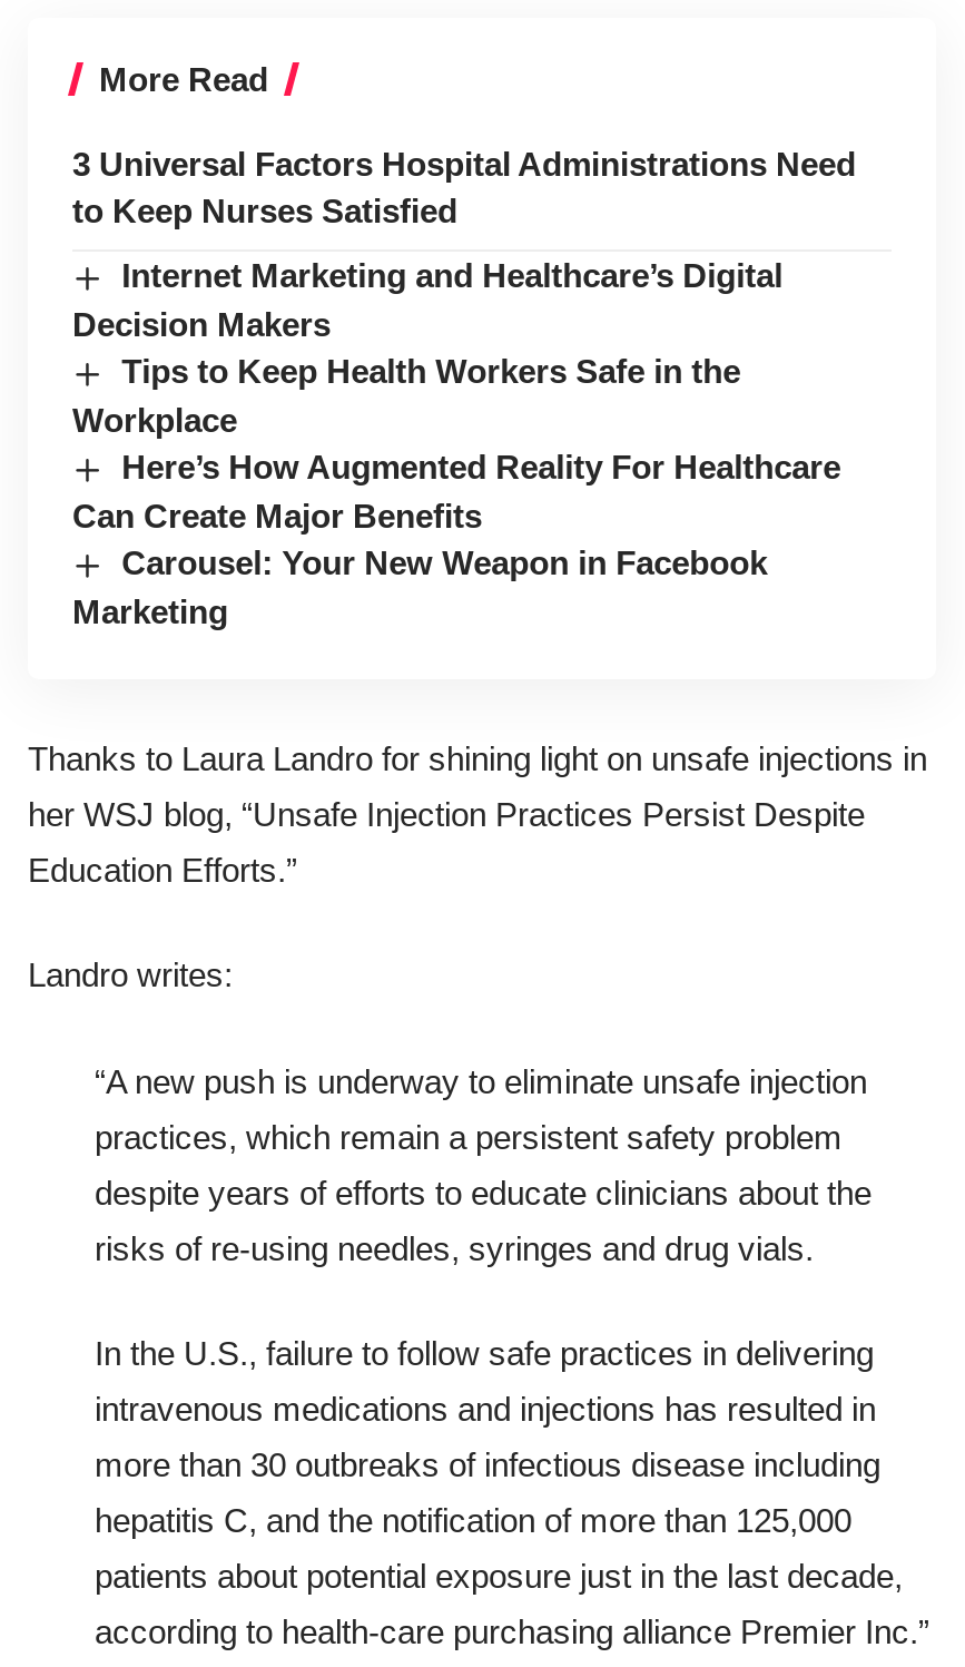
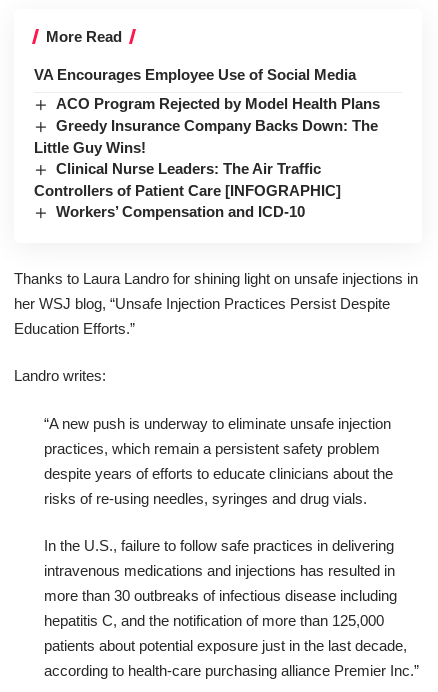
- 3 Universal Factors Hospital Administrations Need
- to Keep Nurses Satisfied
+ VA Encourages Employee Use of Social Media

- Internet Marketing and Healthcare’s Digital
- Decision Makers
- Tips to Keep Health Workers Safe in the
- Workplace
- Here’s How Augmented Reality For Healthcare
- Can Create Major Benefits
- Carousel: Your New Weapon in Facebook
- Marketing
+ ACO Program Rejected by Model Health Plans
+ Greedy Insurance Company Backs Down: The
+ Little Guy Wins!
+ Clinical Nurse Leaders: The Air Traffic
+ Controllers of Patient Care [INFOGRAPHIC]
+ Workers’ Compensation and ICD-10
